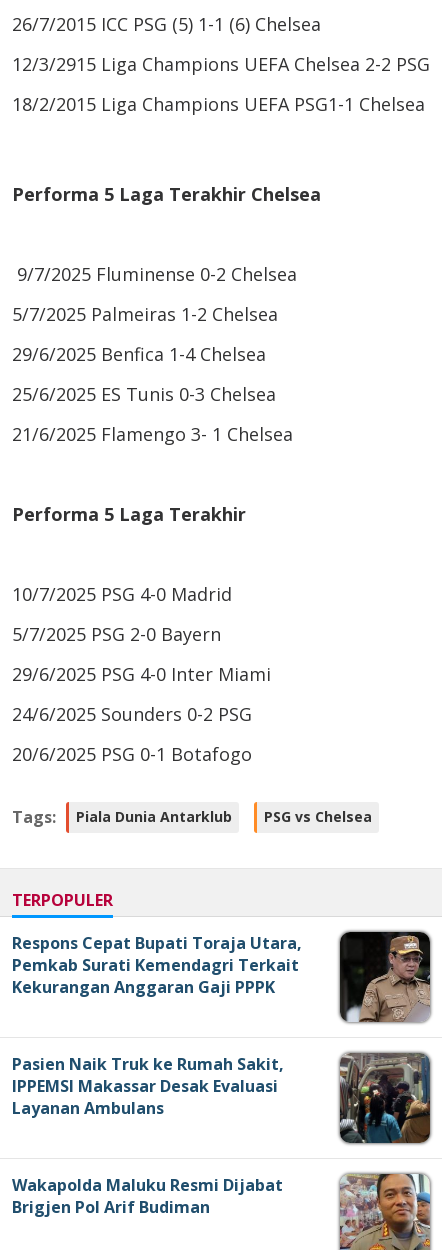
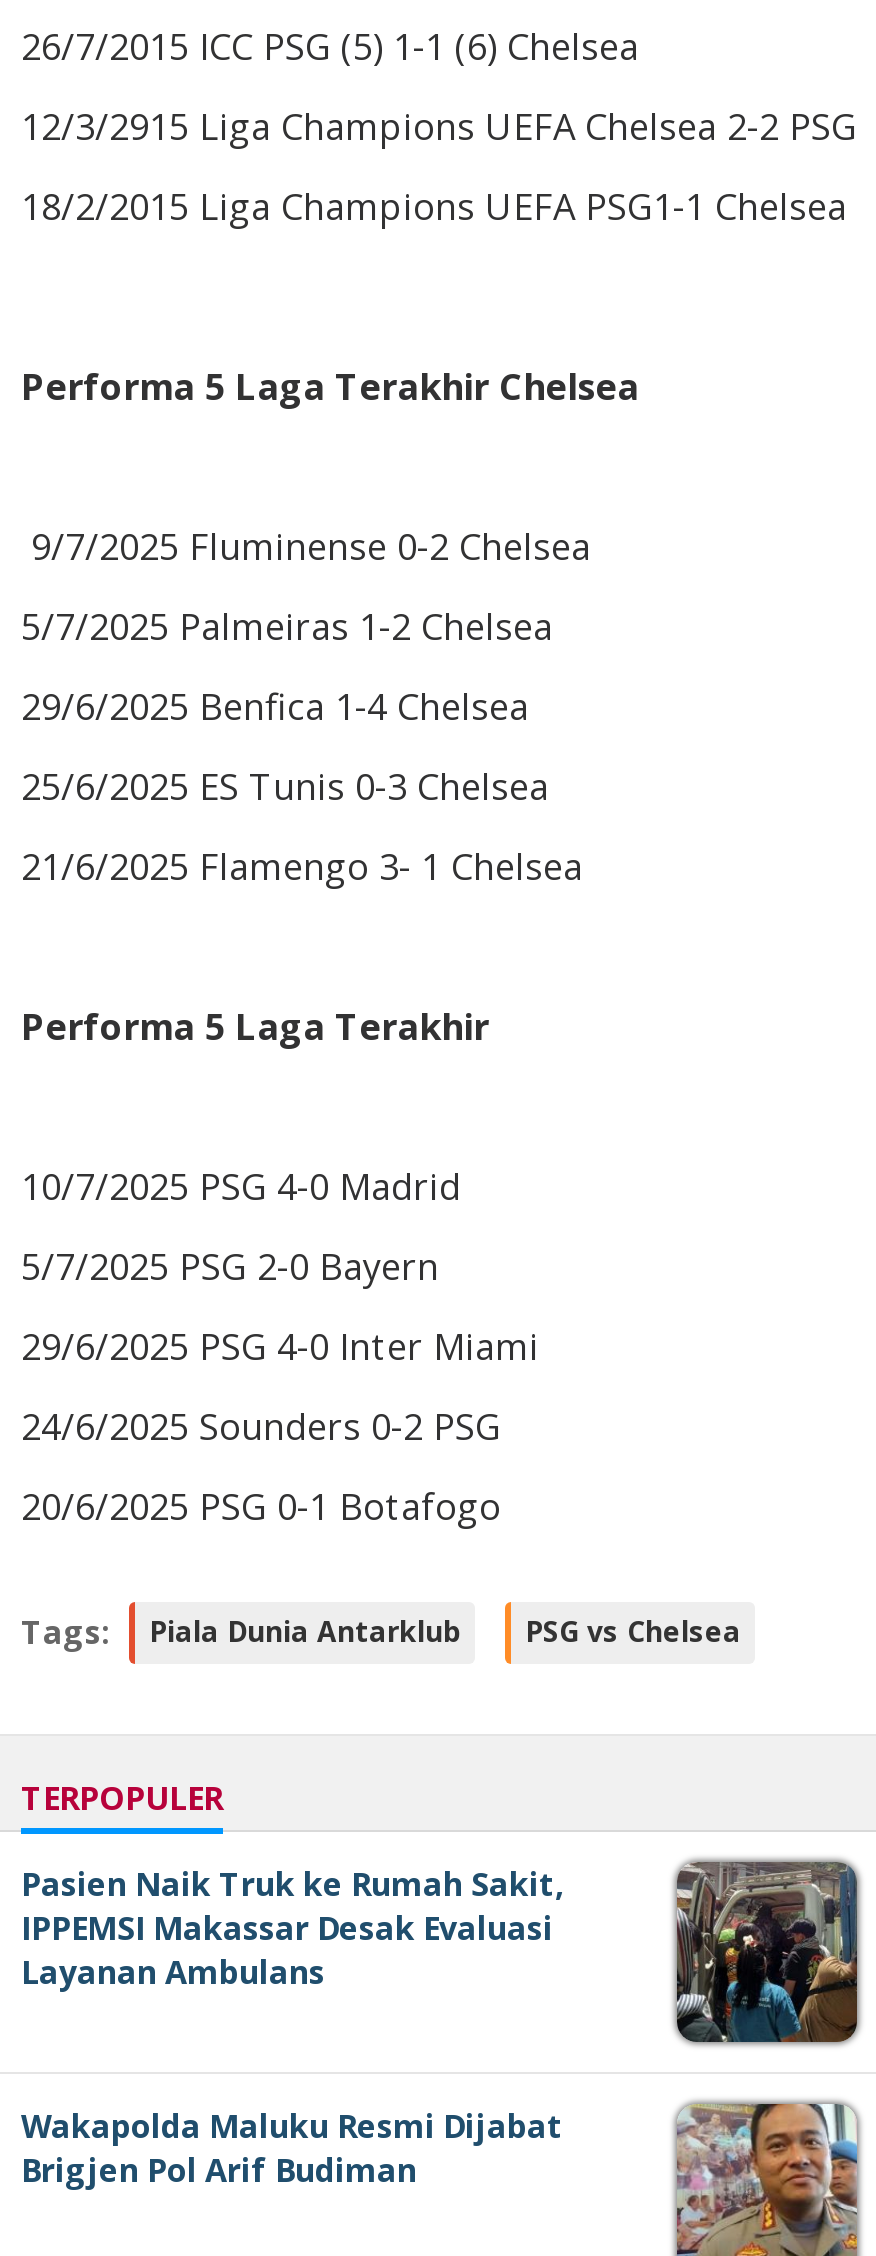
- [image]
- Respons Cepat Bupati Toraja Utara,
- Pemkab Surati Kemendagri Terkait
- Kekurangan Anggaran Gaji PPPK
